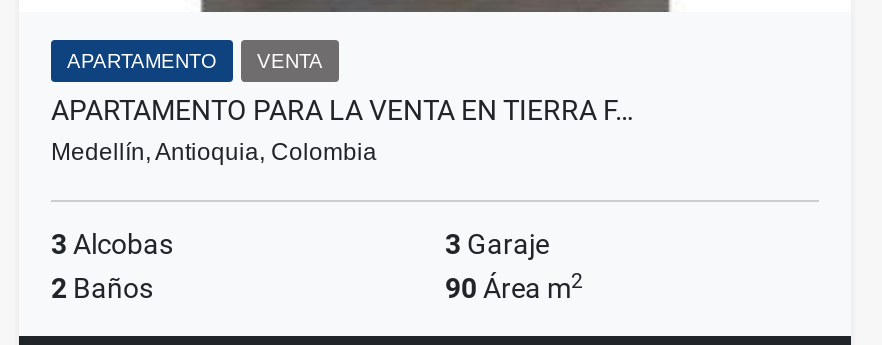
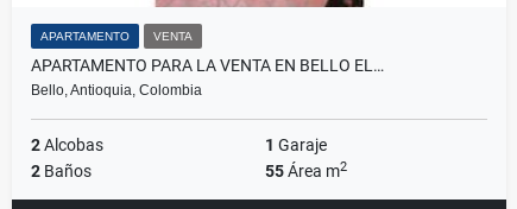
- APARTAMENTO PARA LA VENTA EN TIERRA F…
+ APARTAMENTO PARA LA VENTA EN BELLO EL…

- Medellín, Antioquia, Colombia
+ Bello, Antioquia, Colombia

- 3 Alcobas
+ 2 Alcobas

- 3 Garaje
+ 1 Garaje

- 90 Área m2
+ 55 Área m2
